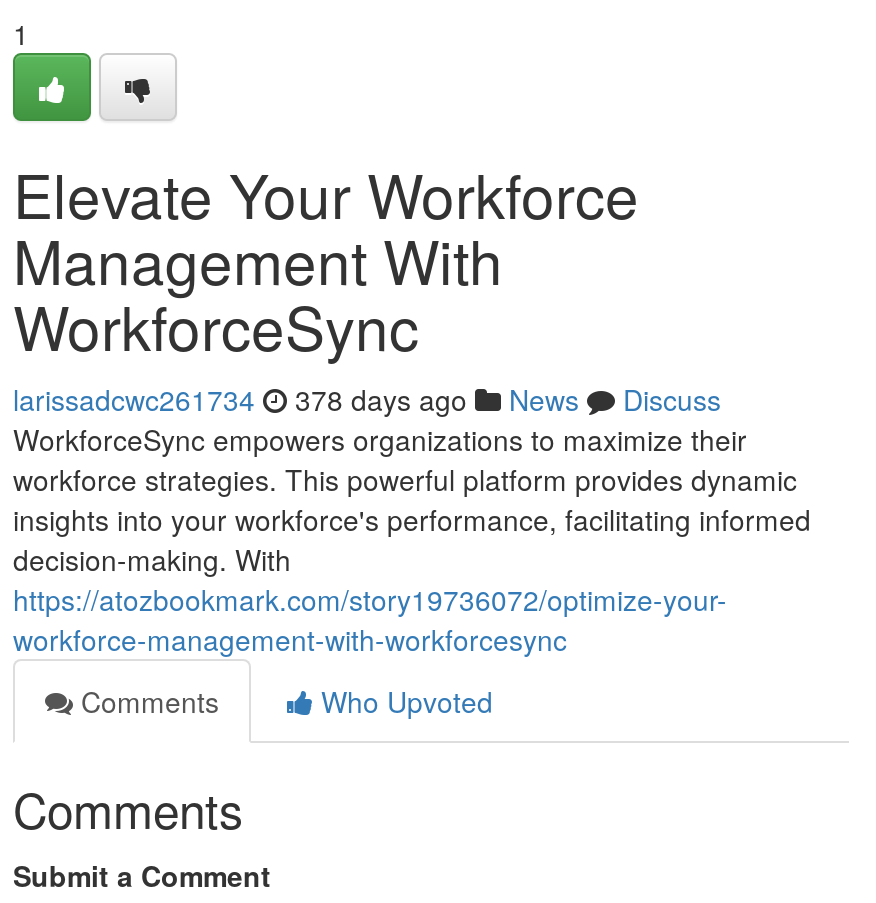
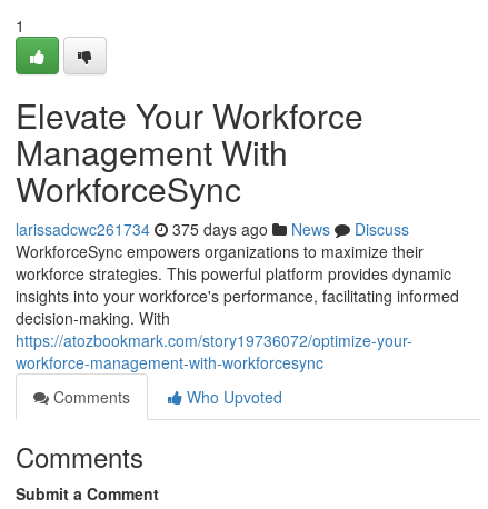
- larissadcwc261734 378 days ago News Discuss
+ larissadcwc261734 375 days ago News Discuss
